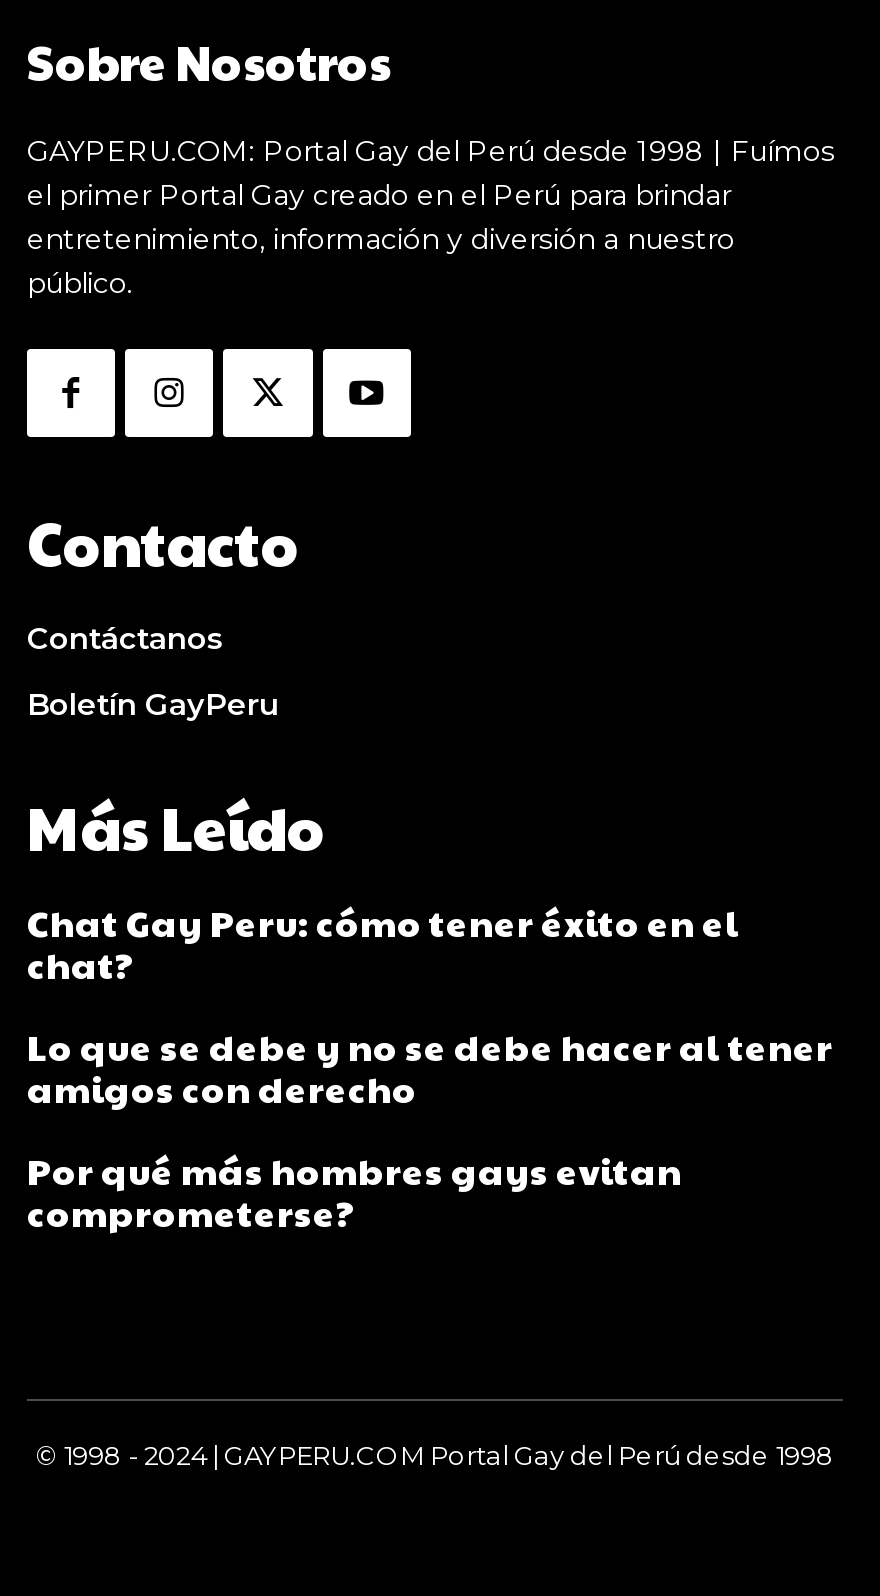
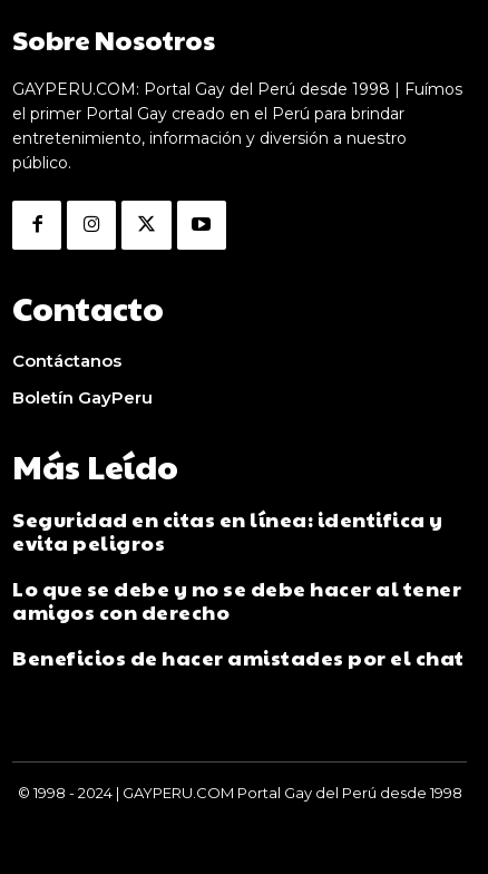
- Chat Gay Peru: cómo tener éxito en el
- chat?
+ Seguridad en citas en línea: identifica y
+ evita peligros

- Por qué más hombres gays evitan
- comprometerse?
+ Beneficios de hacer amistades por el chat
